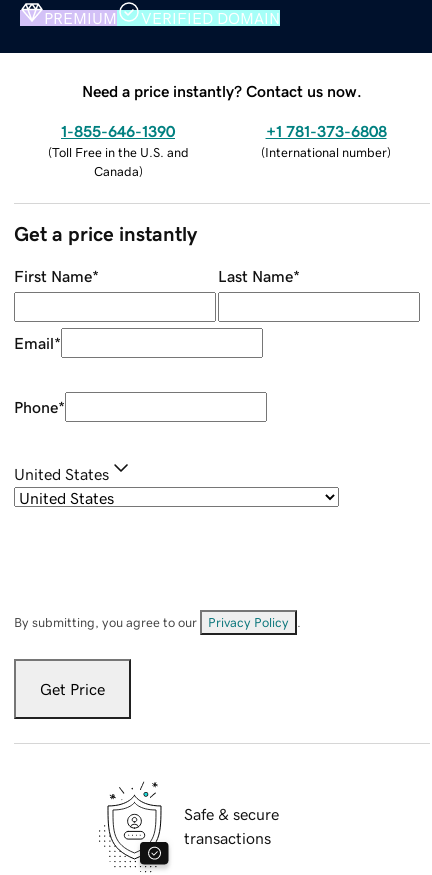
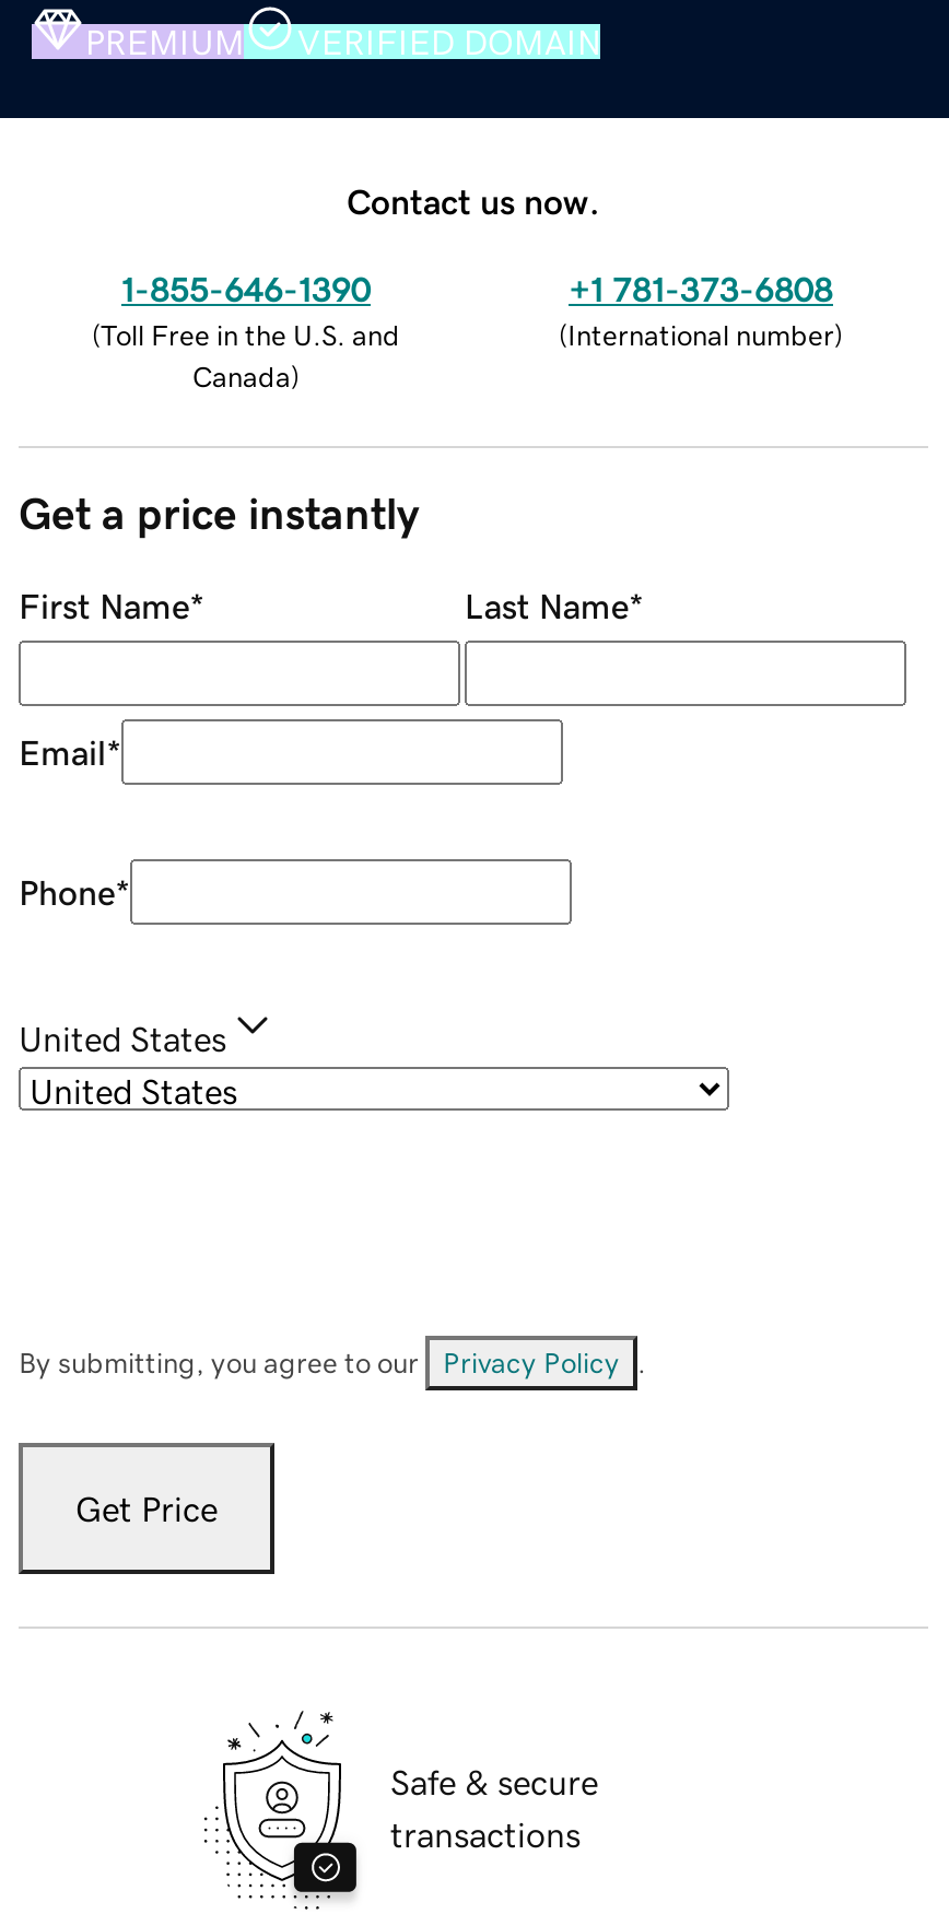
- Need a price instantly? Contact us now.
+ Contact us now.
